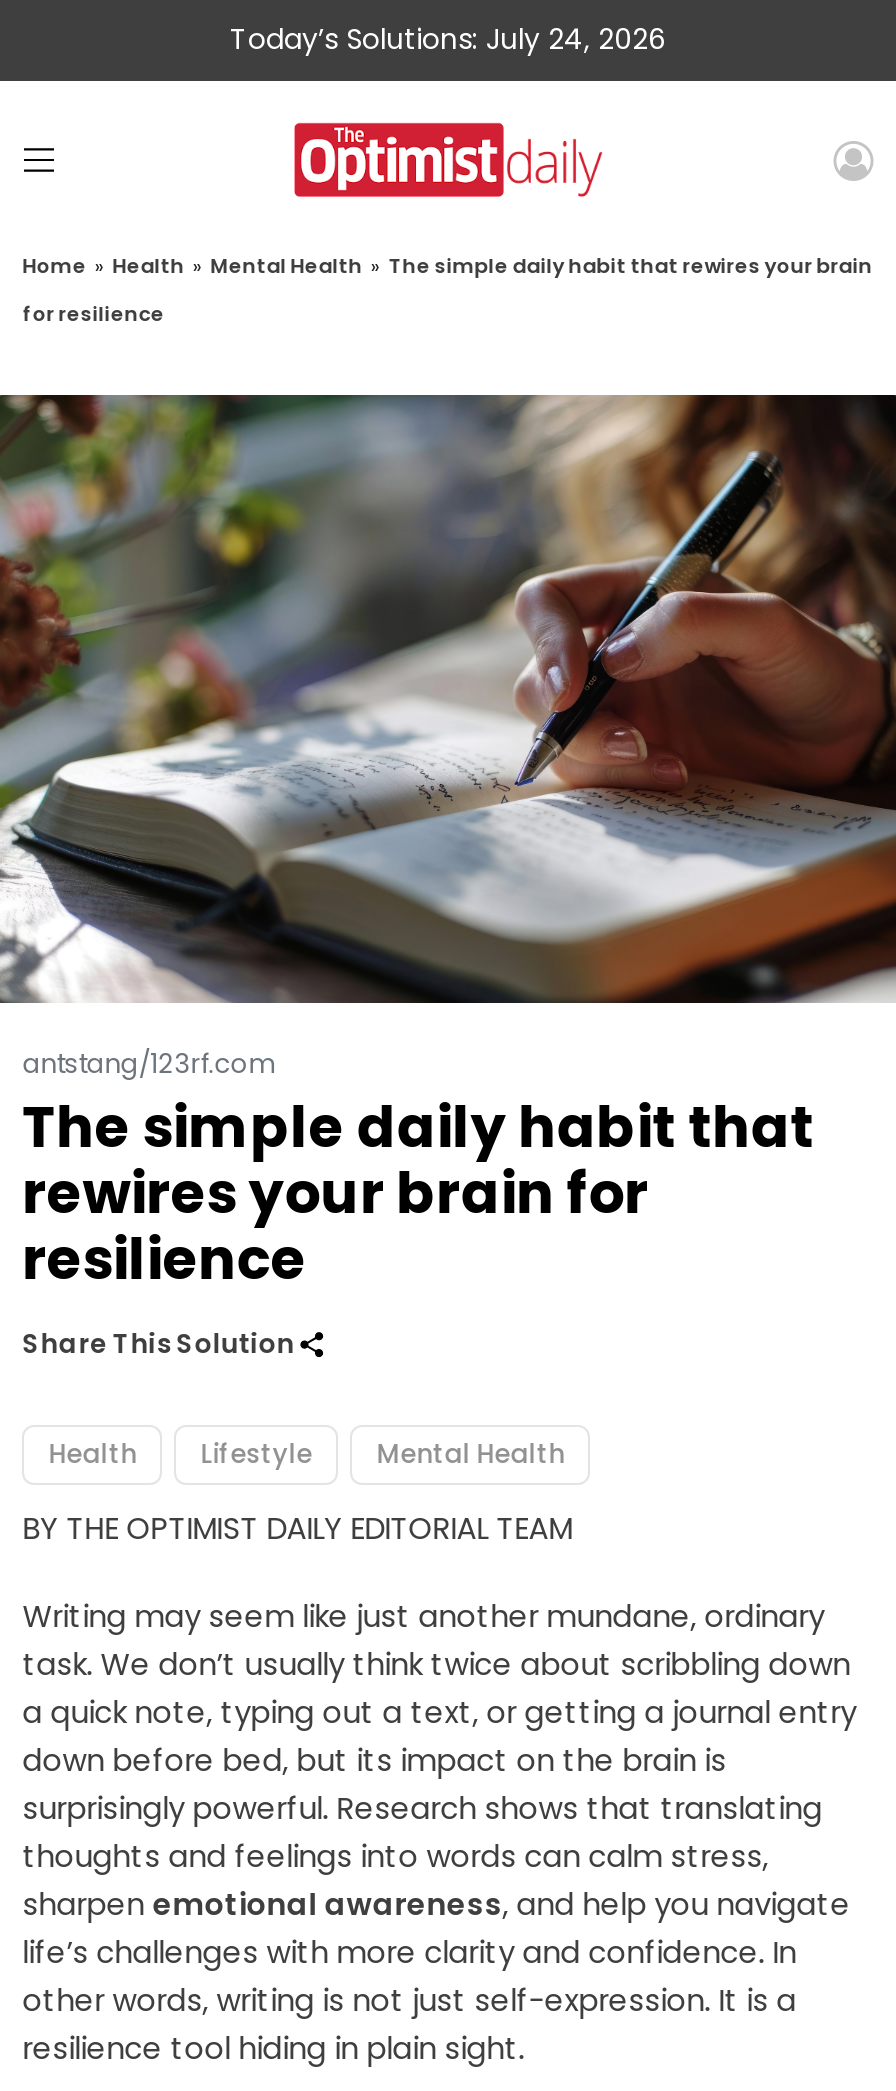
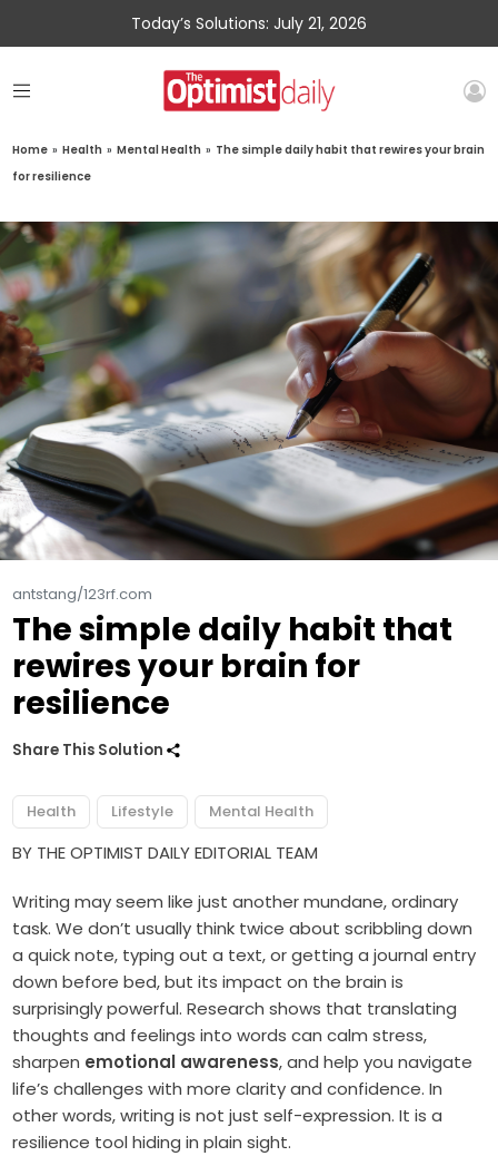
- Today’s Solutions: July 24, 2026
+ Today’s Solutions: July 21, 2026
